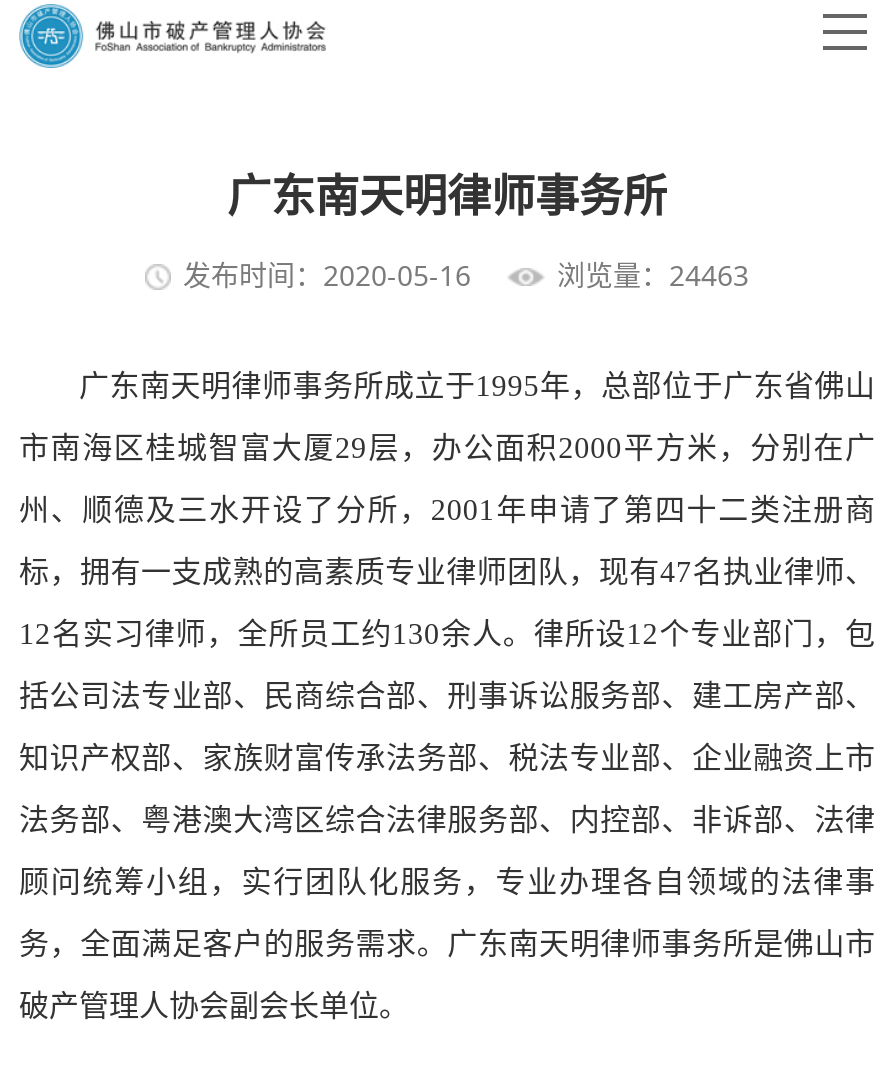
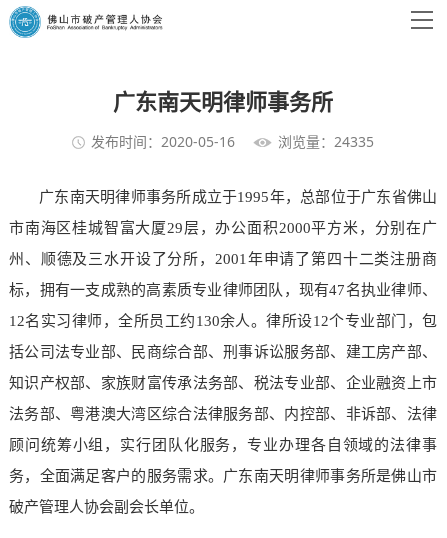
- 浏览量：24463
+ 浏览量：24335
